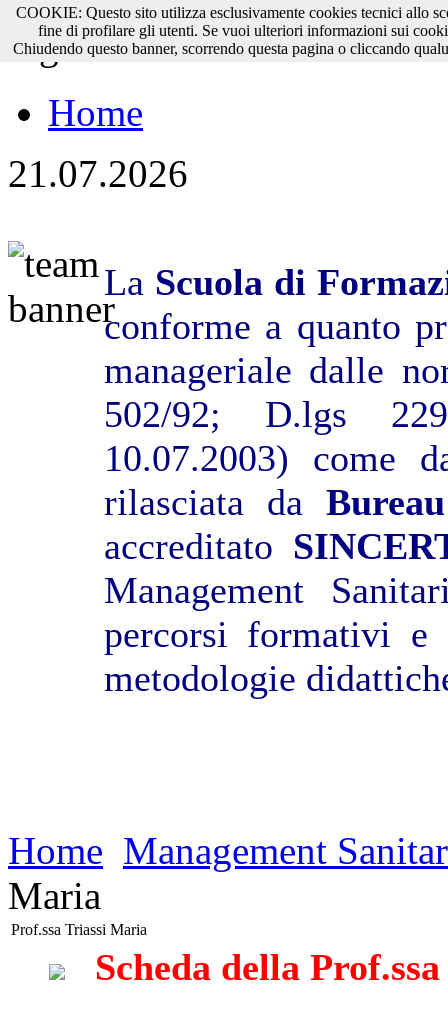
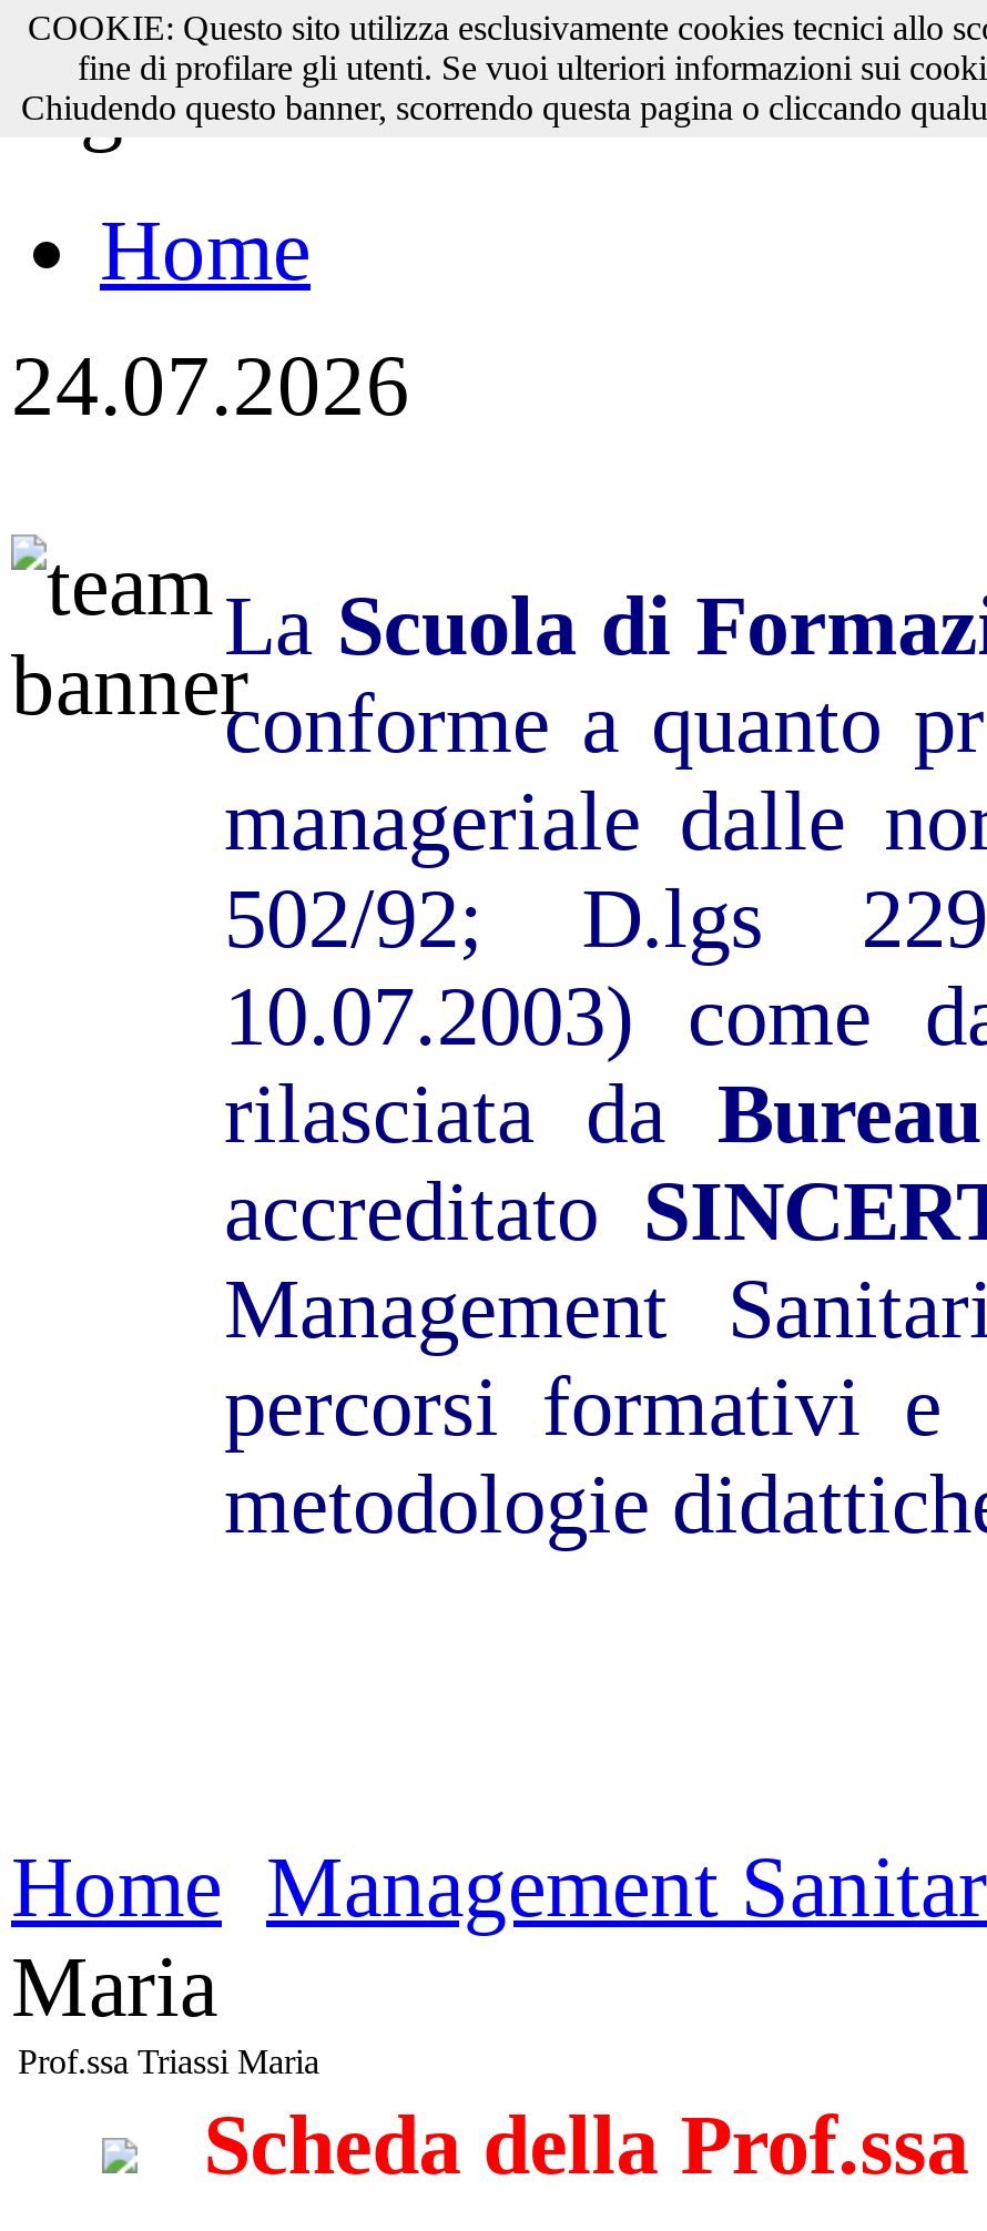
- 21.07.2026
+ 24.07.2026
